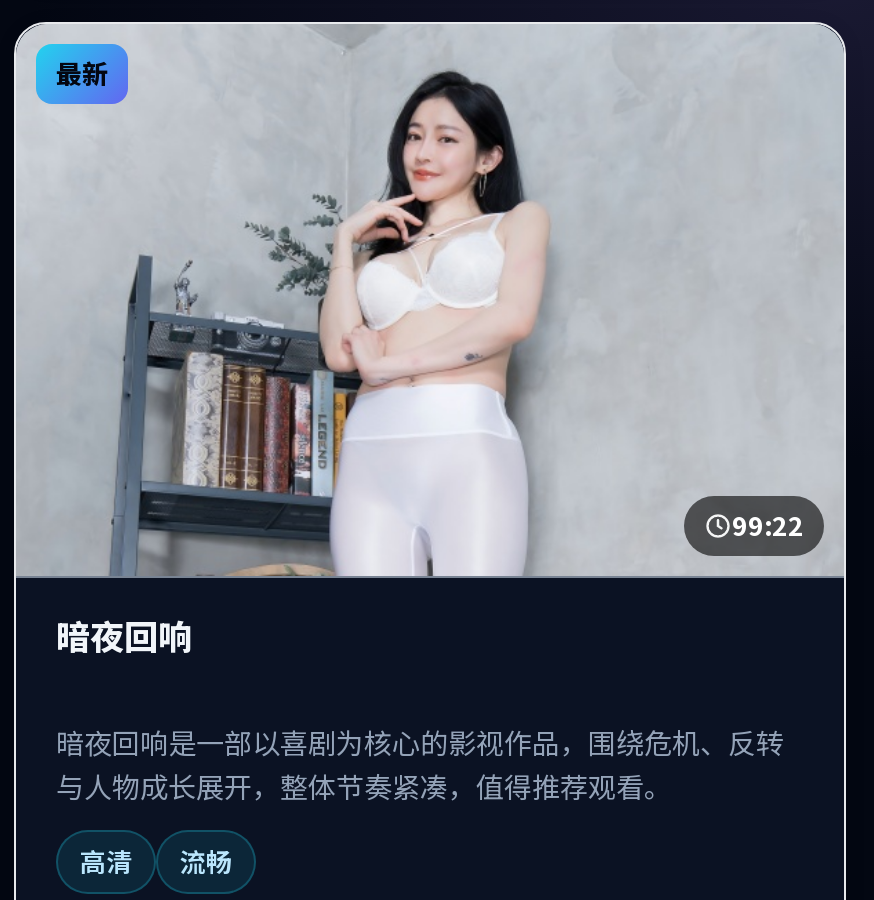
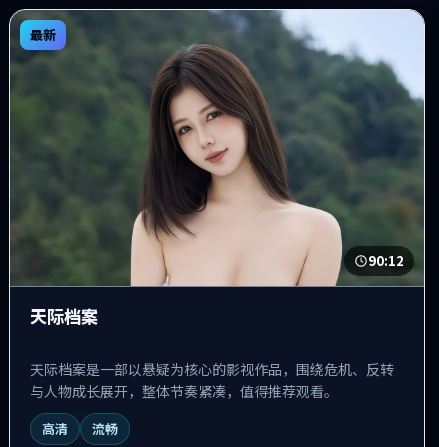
- [image]
- 99:22
+ [image]
+ 90:12

- 暗夜回响
+ 天际档案

- 暗夜回响是一部以喜剧为核心的影视作品，围绕危机、反转
+ 天际档案是一部以悬疑为核心的影视作品，围绕危机、反转
